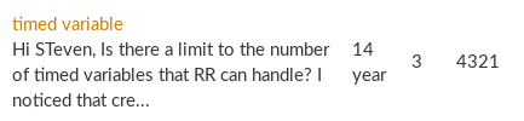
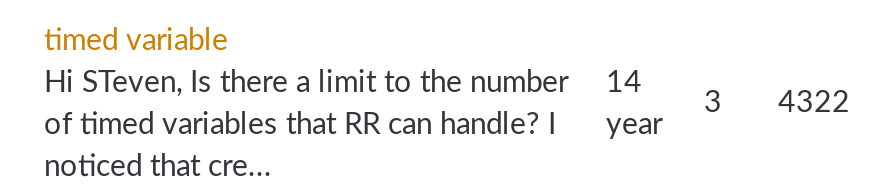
- 3 4321
+ 3 4322
